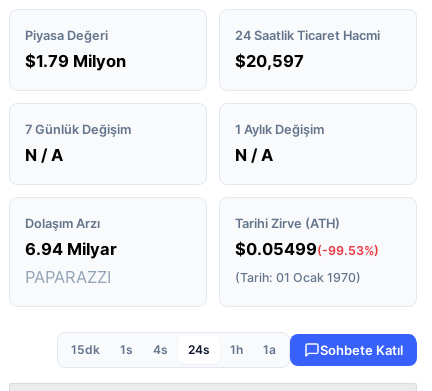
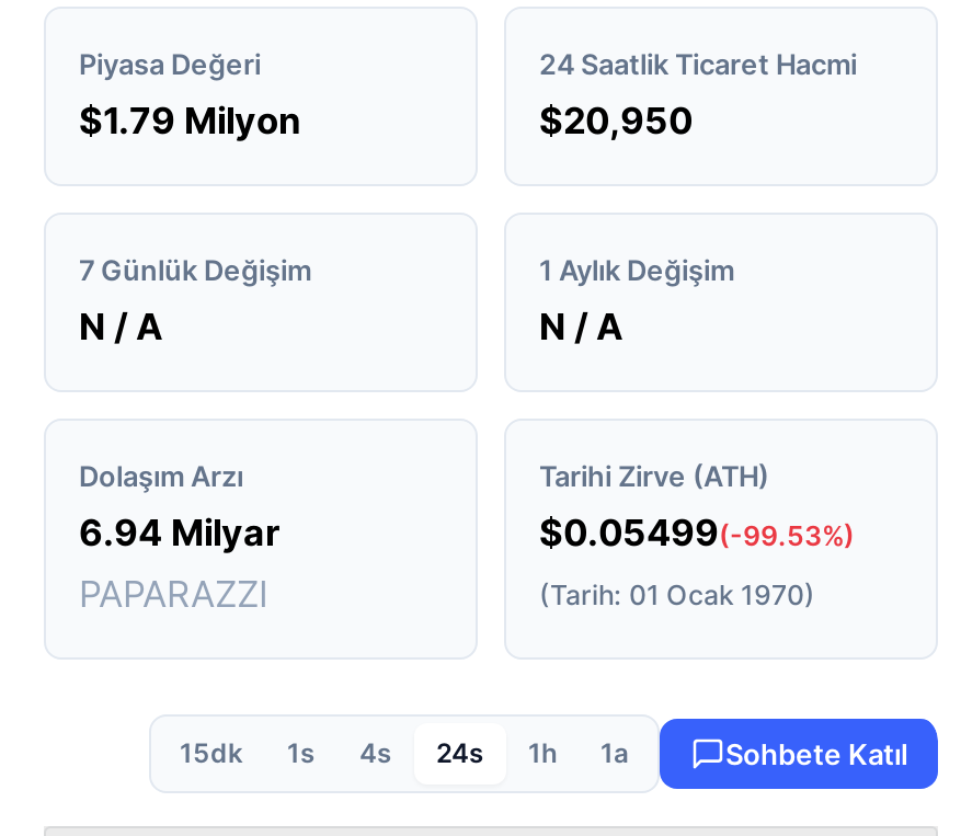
- $20,597
+ $20,950
